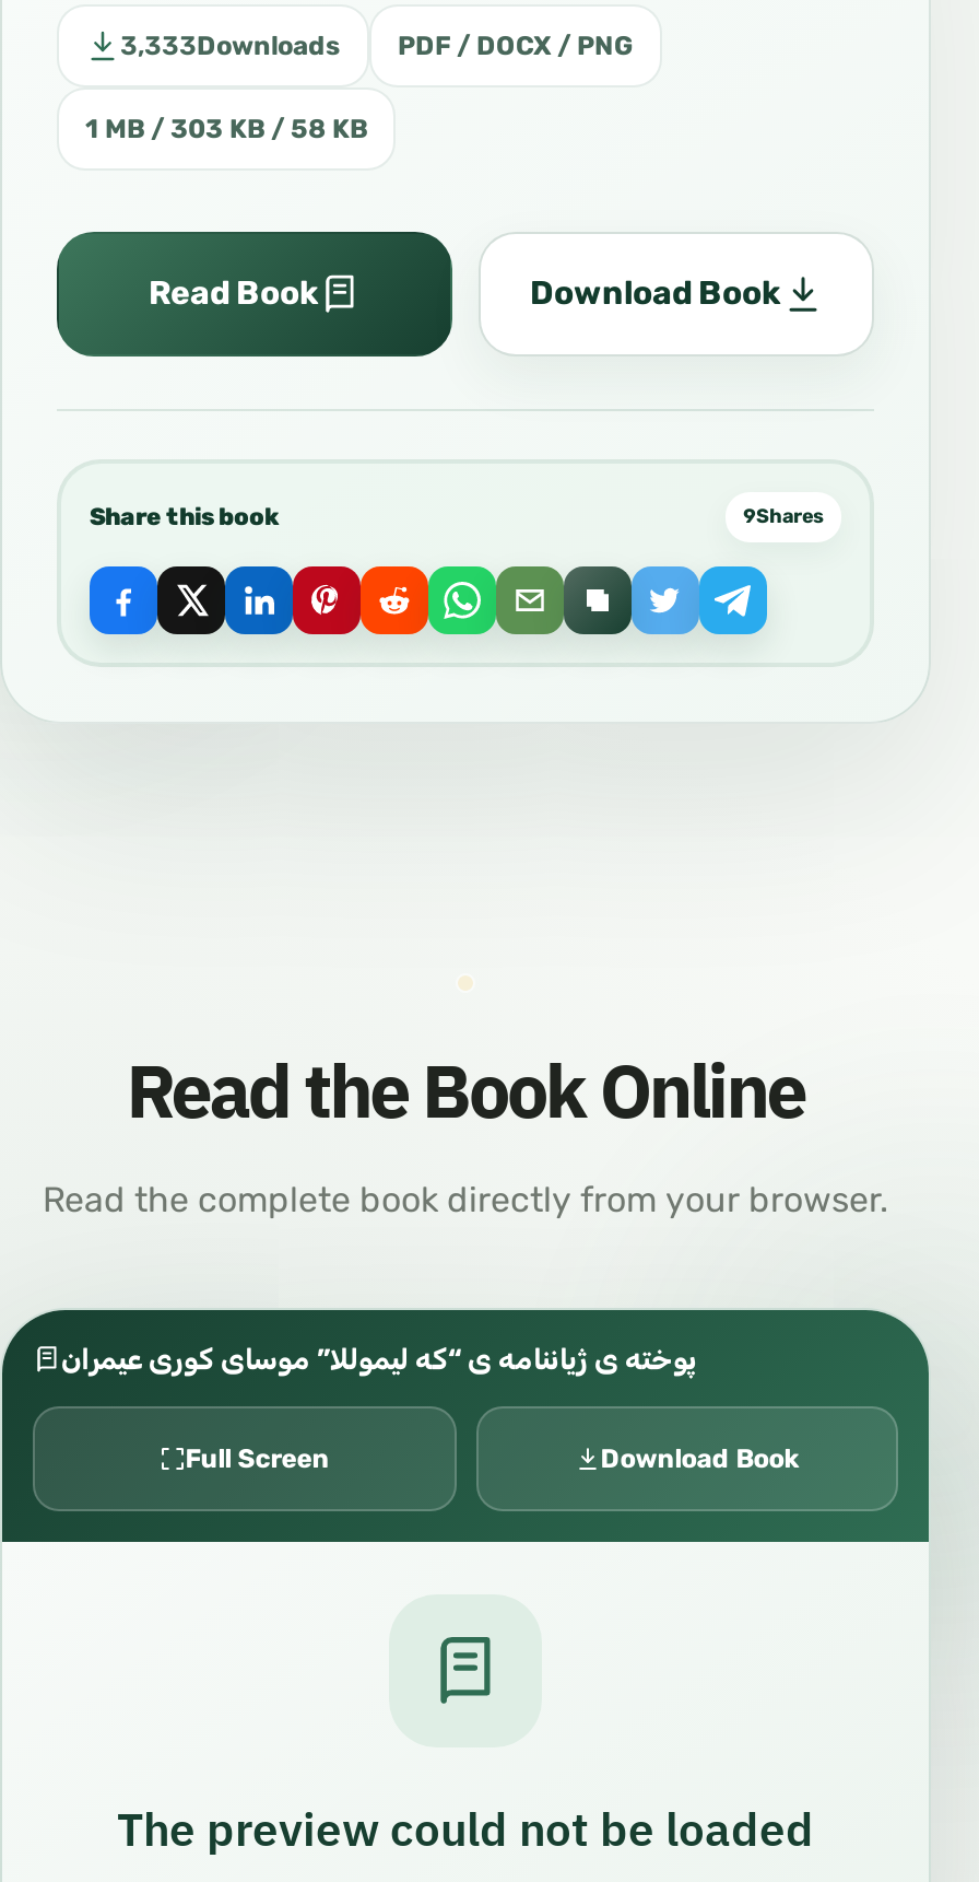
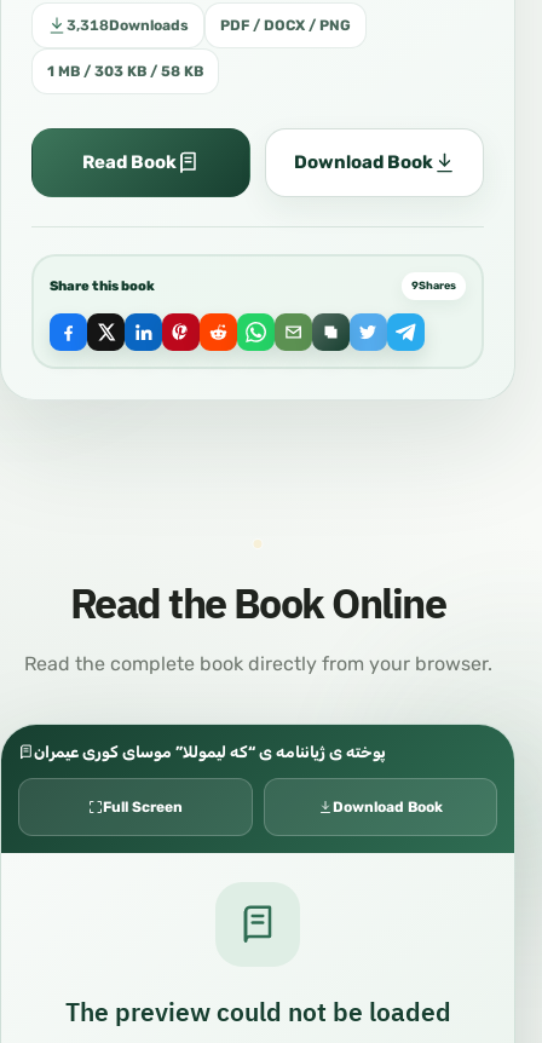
- 3,333Downloads PDF / DOCX / PNG
+ 3,318Downloads PDF / DOCX / PNG
